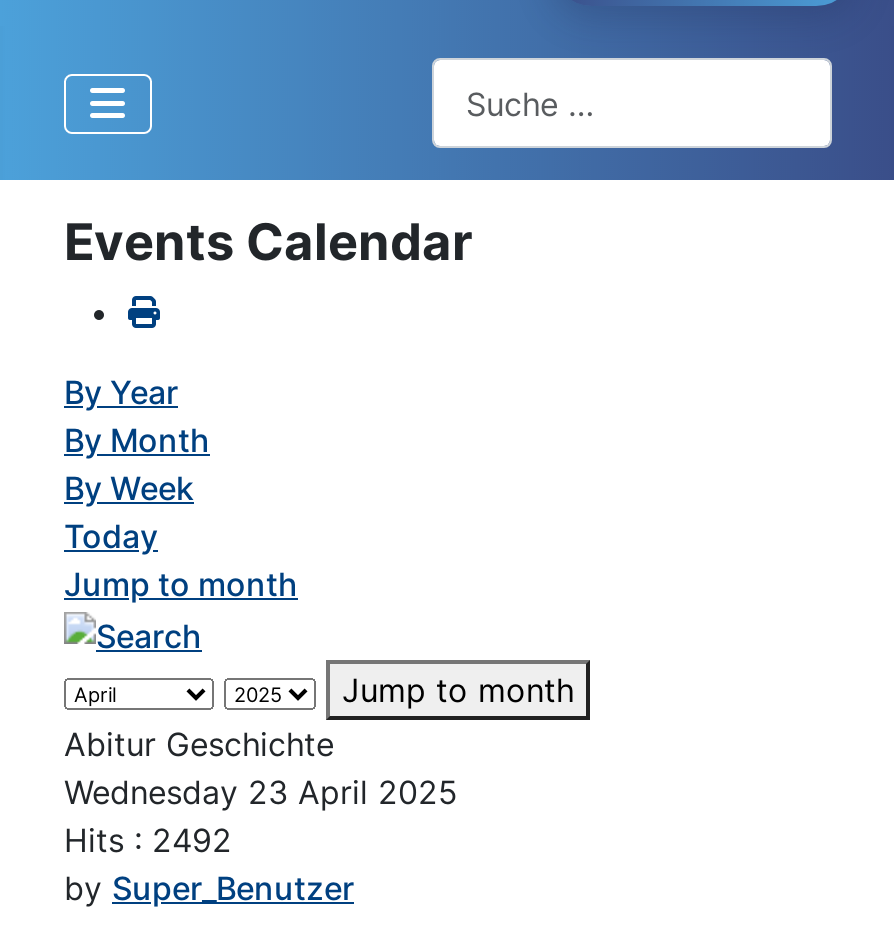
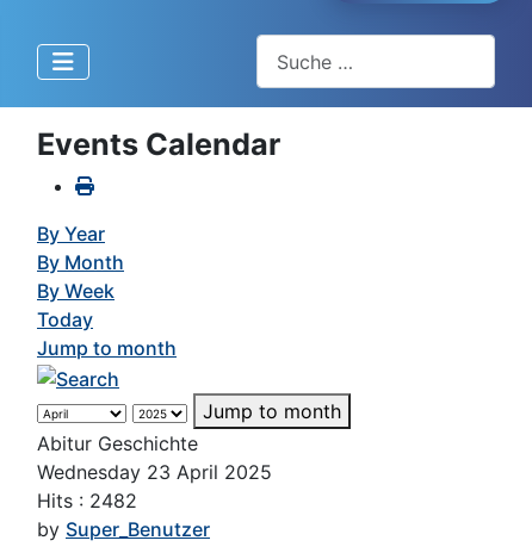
- Hits: 2492
+ Hits: 2482
